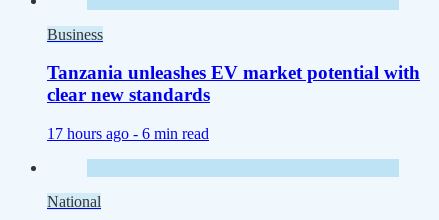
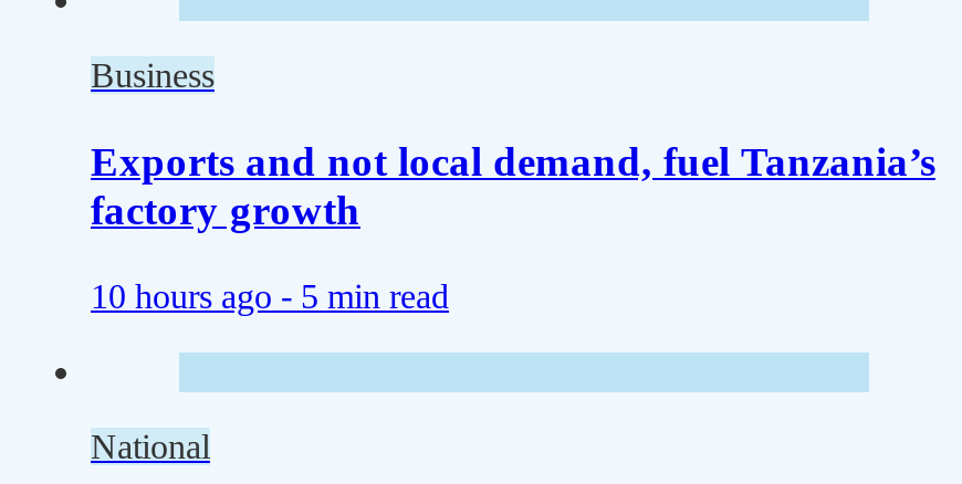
- Tanzania unleashes EV market potential with
- clear new standards
+ Exports and not local demand, fuel Tanzania’s
+ factory growth

- 17 hours ago - 6 min read
+ 10 hours ago - 5 min read
